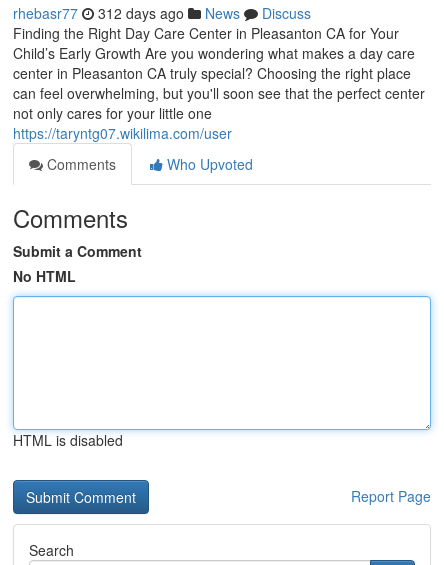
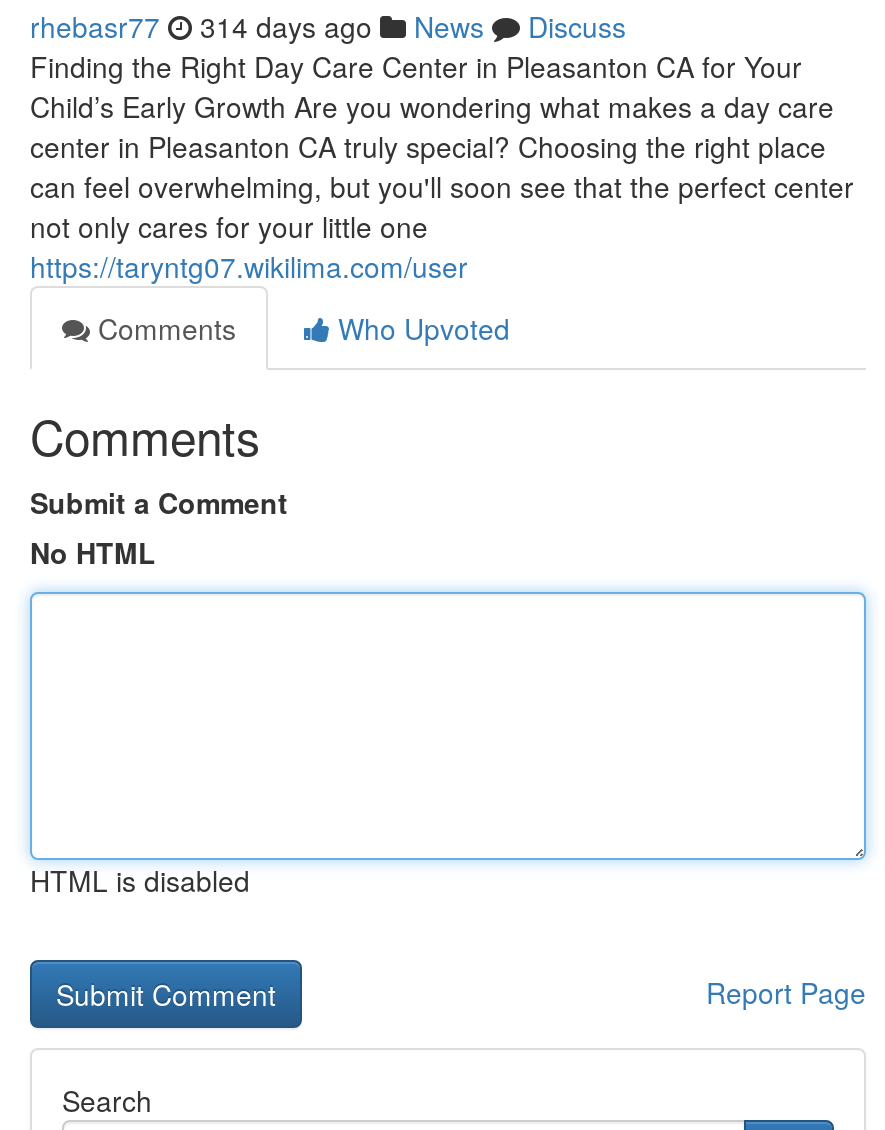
- rhebasr77 312 days ago News Discuss
+ rhebasr77 314 days ago News Discuss
